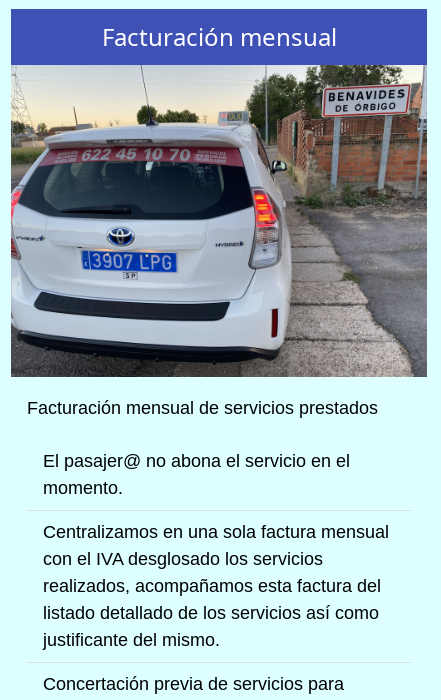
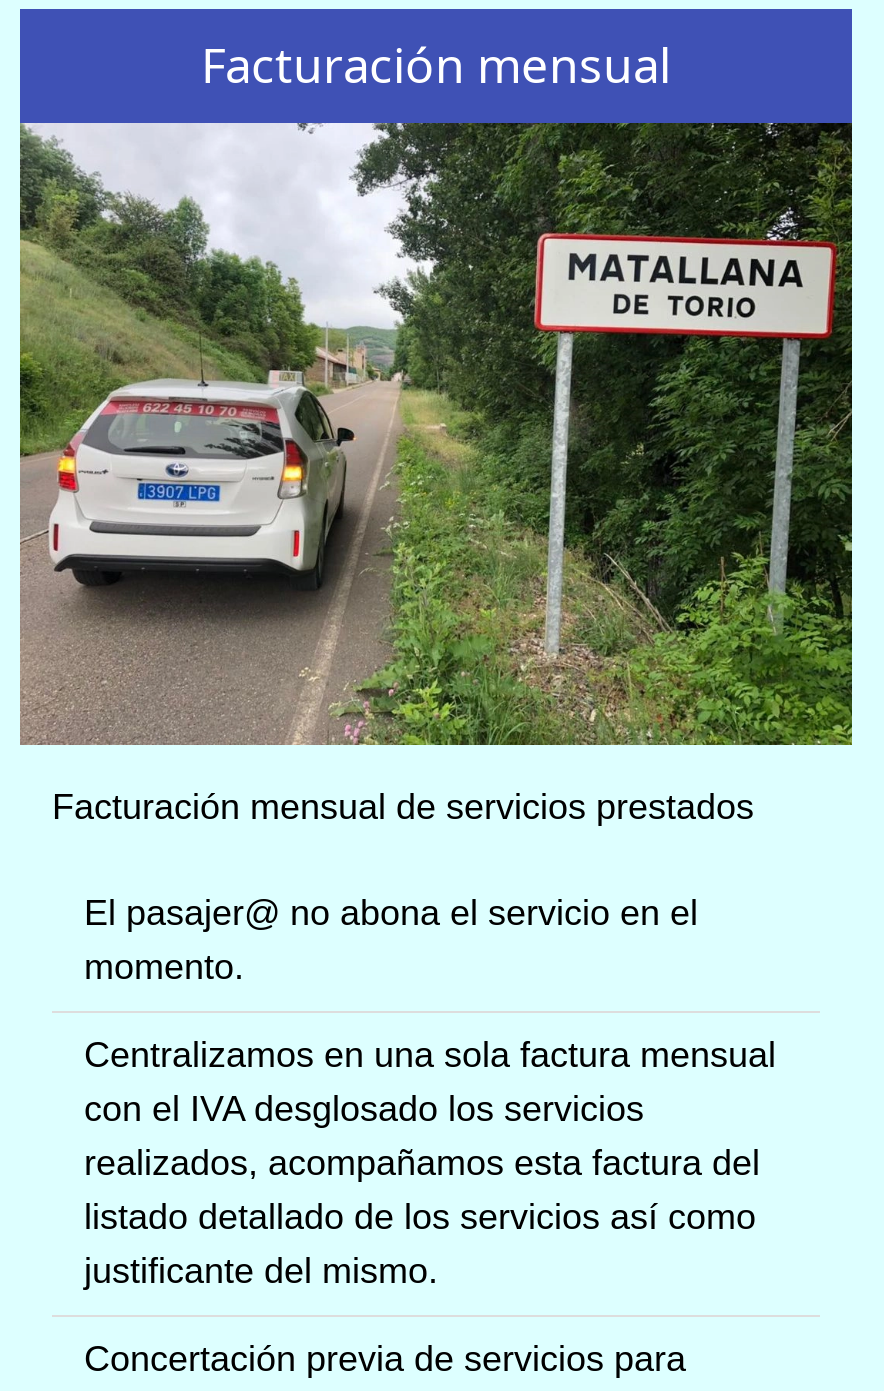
- [image]
+ [image]
